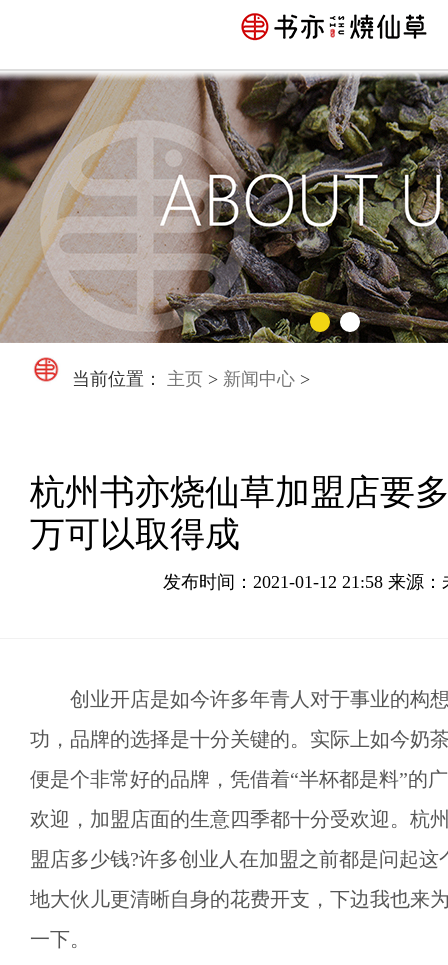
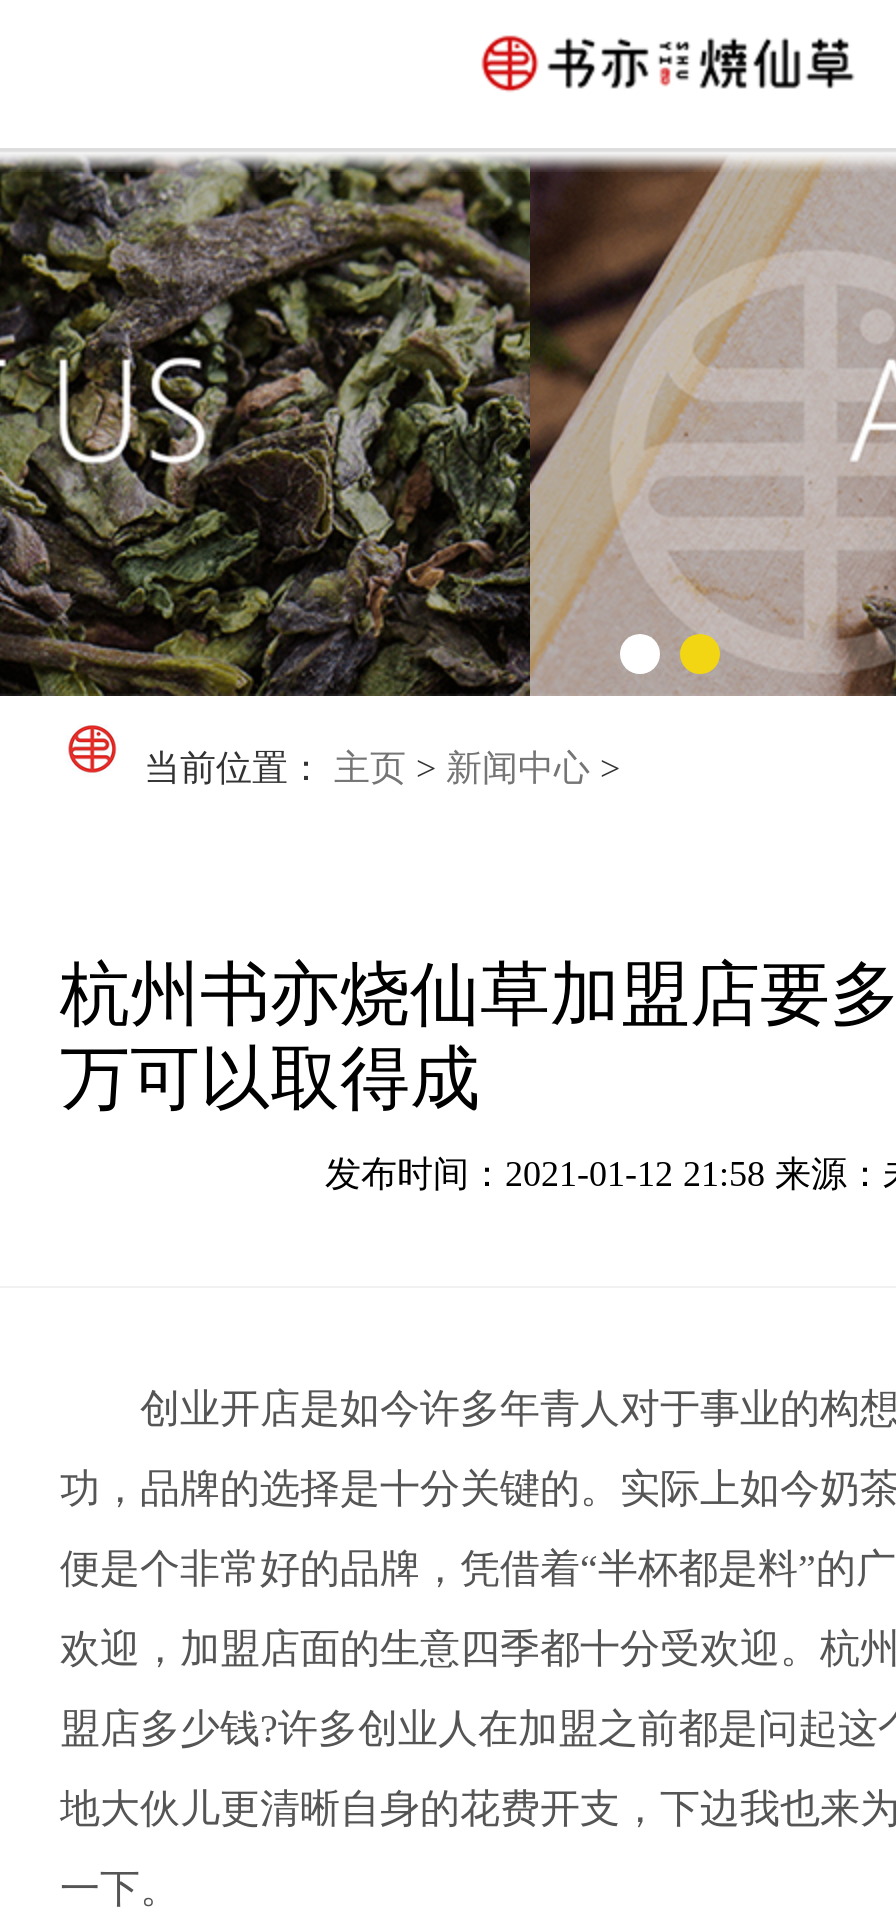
- [image]
+ [image]
